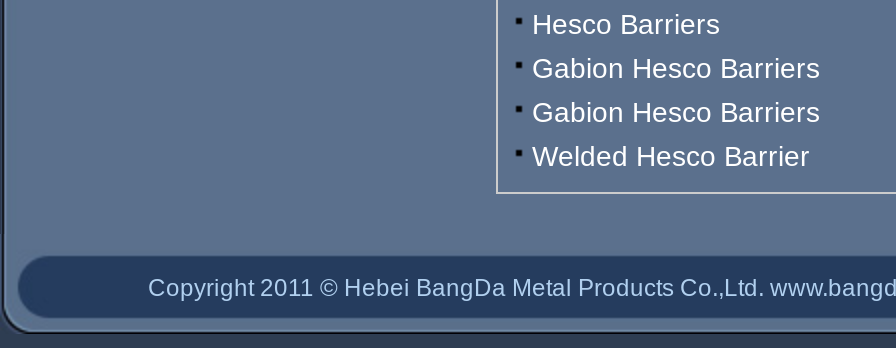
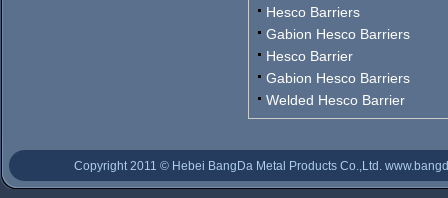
+ Hesco Barrier
